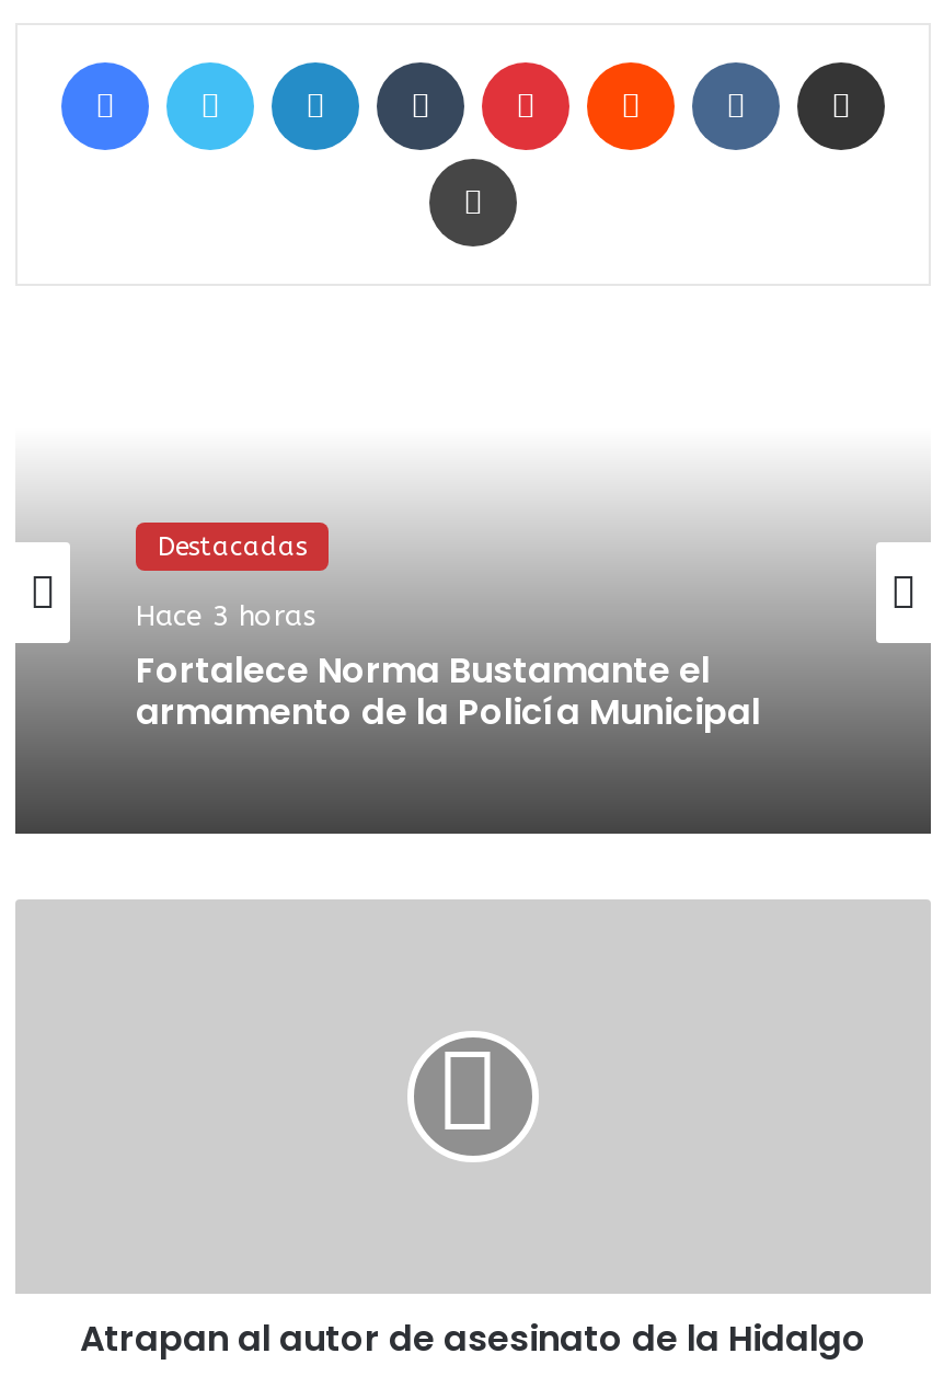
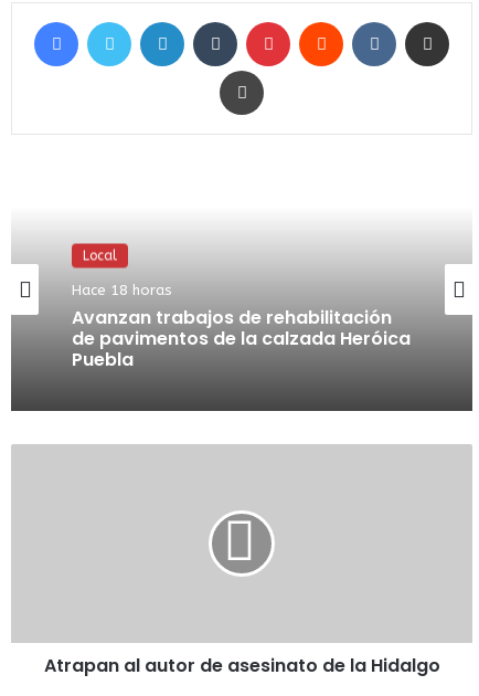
- Destacadas
+ Local

- Hace 3 horas
- Fortalece Norma Bustamante el
- armamento de la Policía Municipal
+ Hace 18 horas
+ Avanzan trabajos de rehabilitación
+ de pavimentos de la calzada Heróica
+ Puebla
